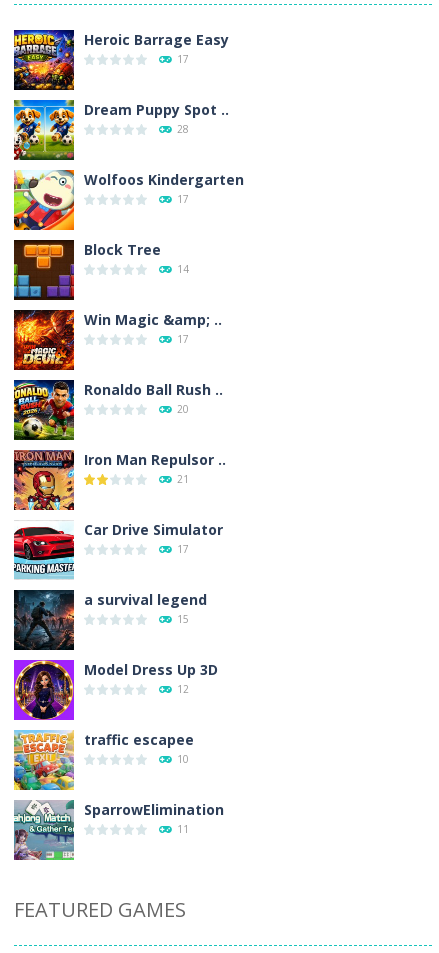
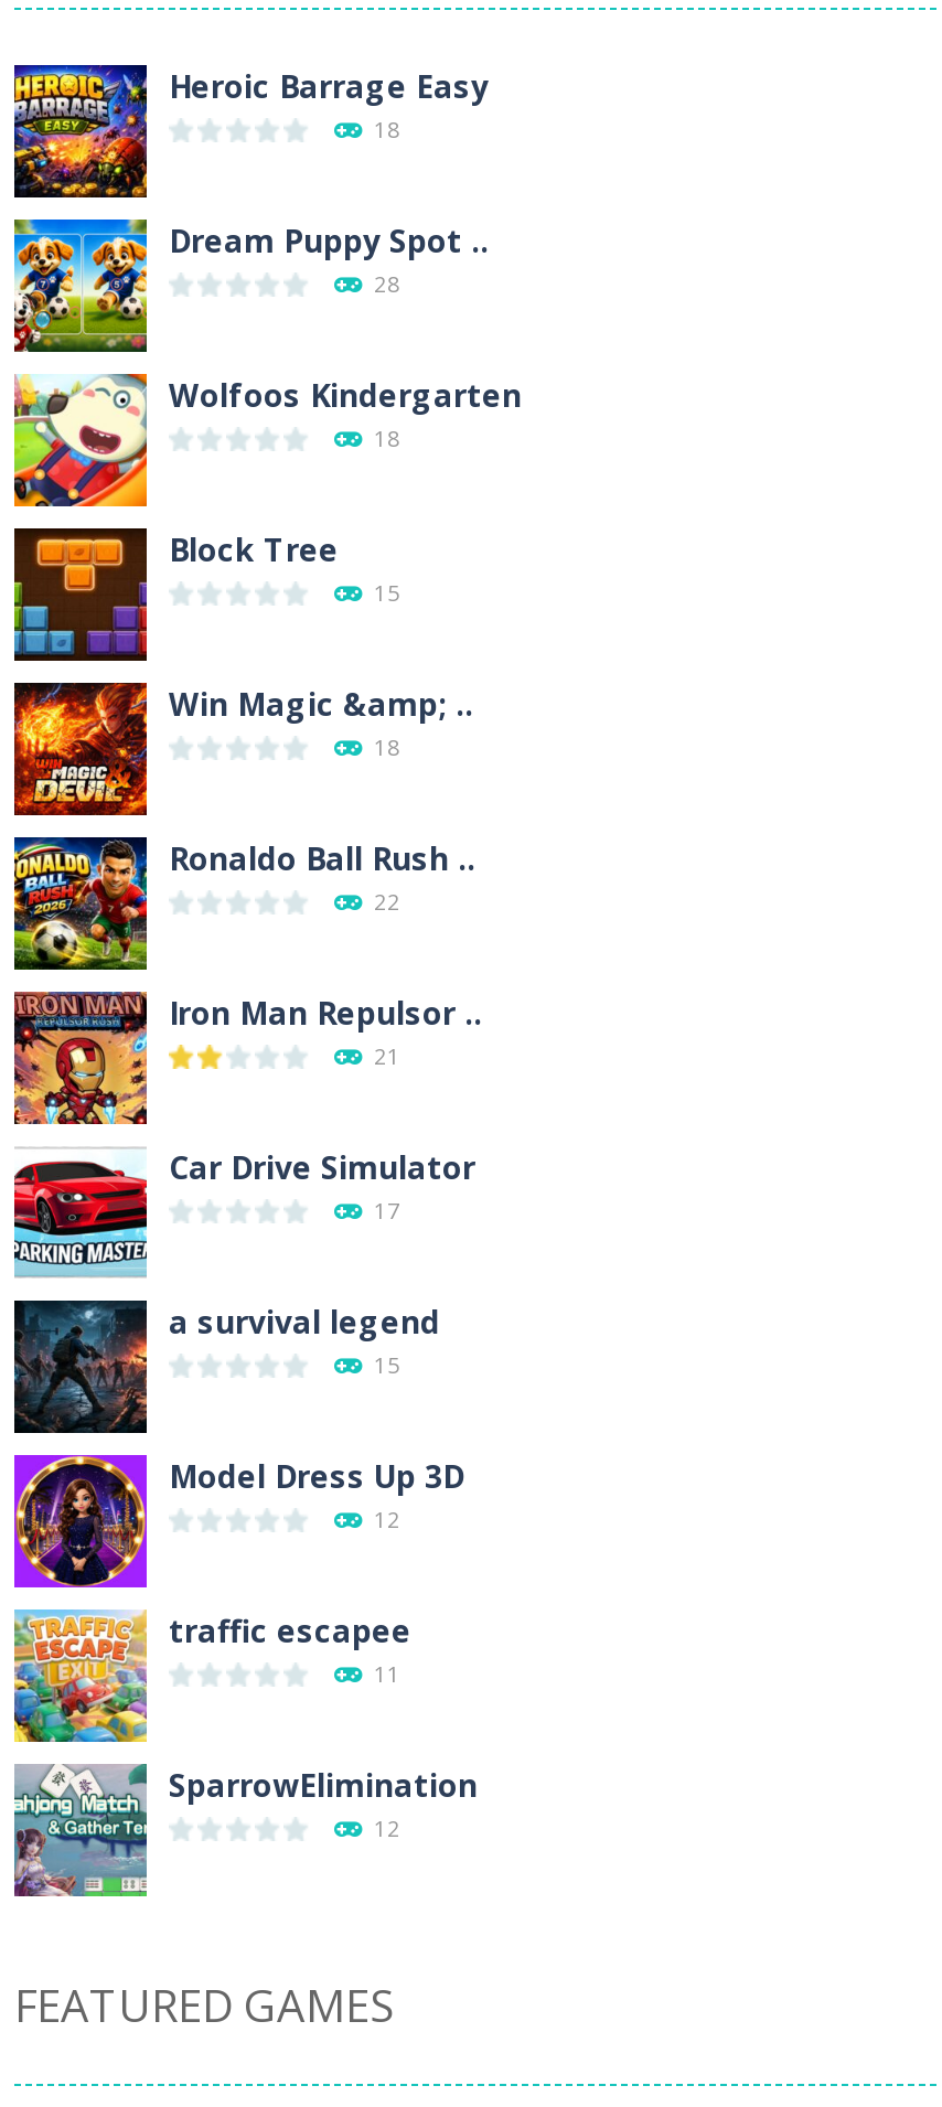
- 17
+ 18

- 17
+ 18

- 14
+ 15

- 17
+ 18

- 20
+ 22

- 10
+ 11

- 11
+ 12
